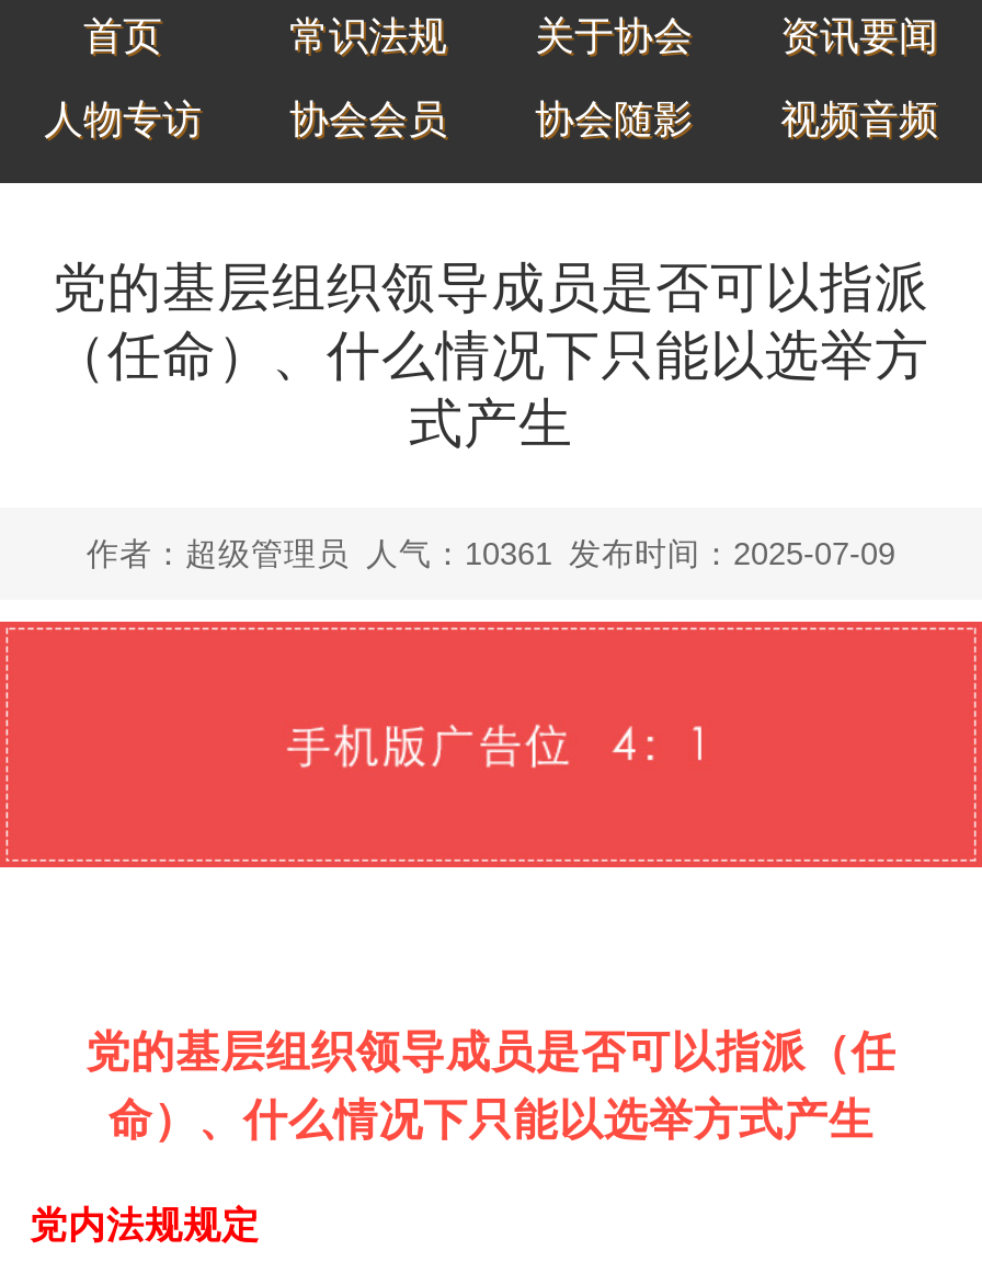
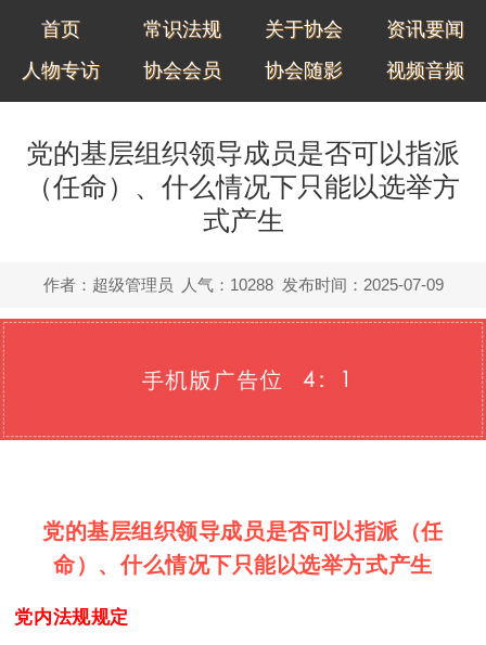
- 作者：超级管理员 人气：10361 发布时间：2025-07-09
+ 作者：超级管理员 人气：10288 发布时间：2025-07-09
